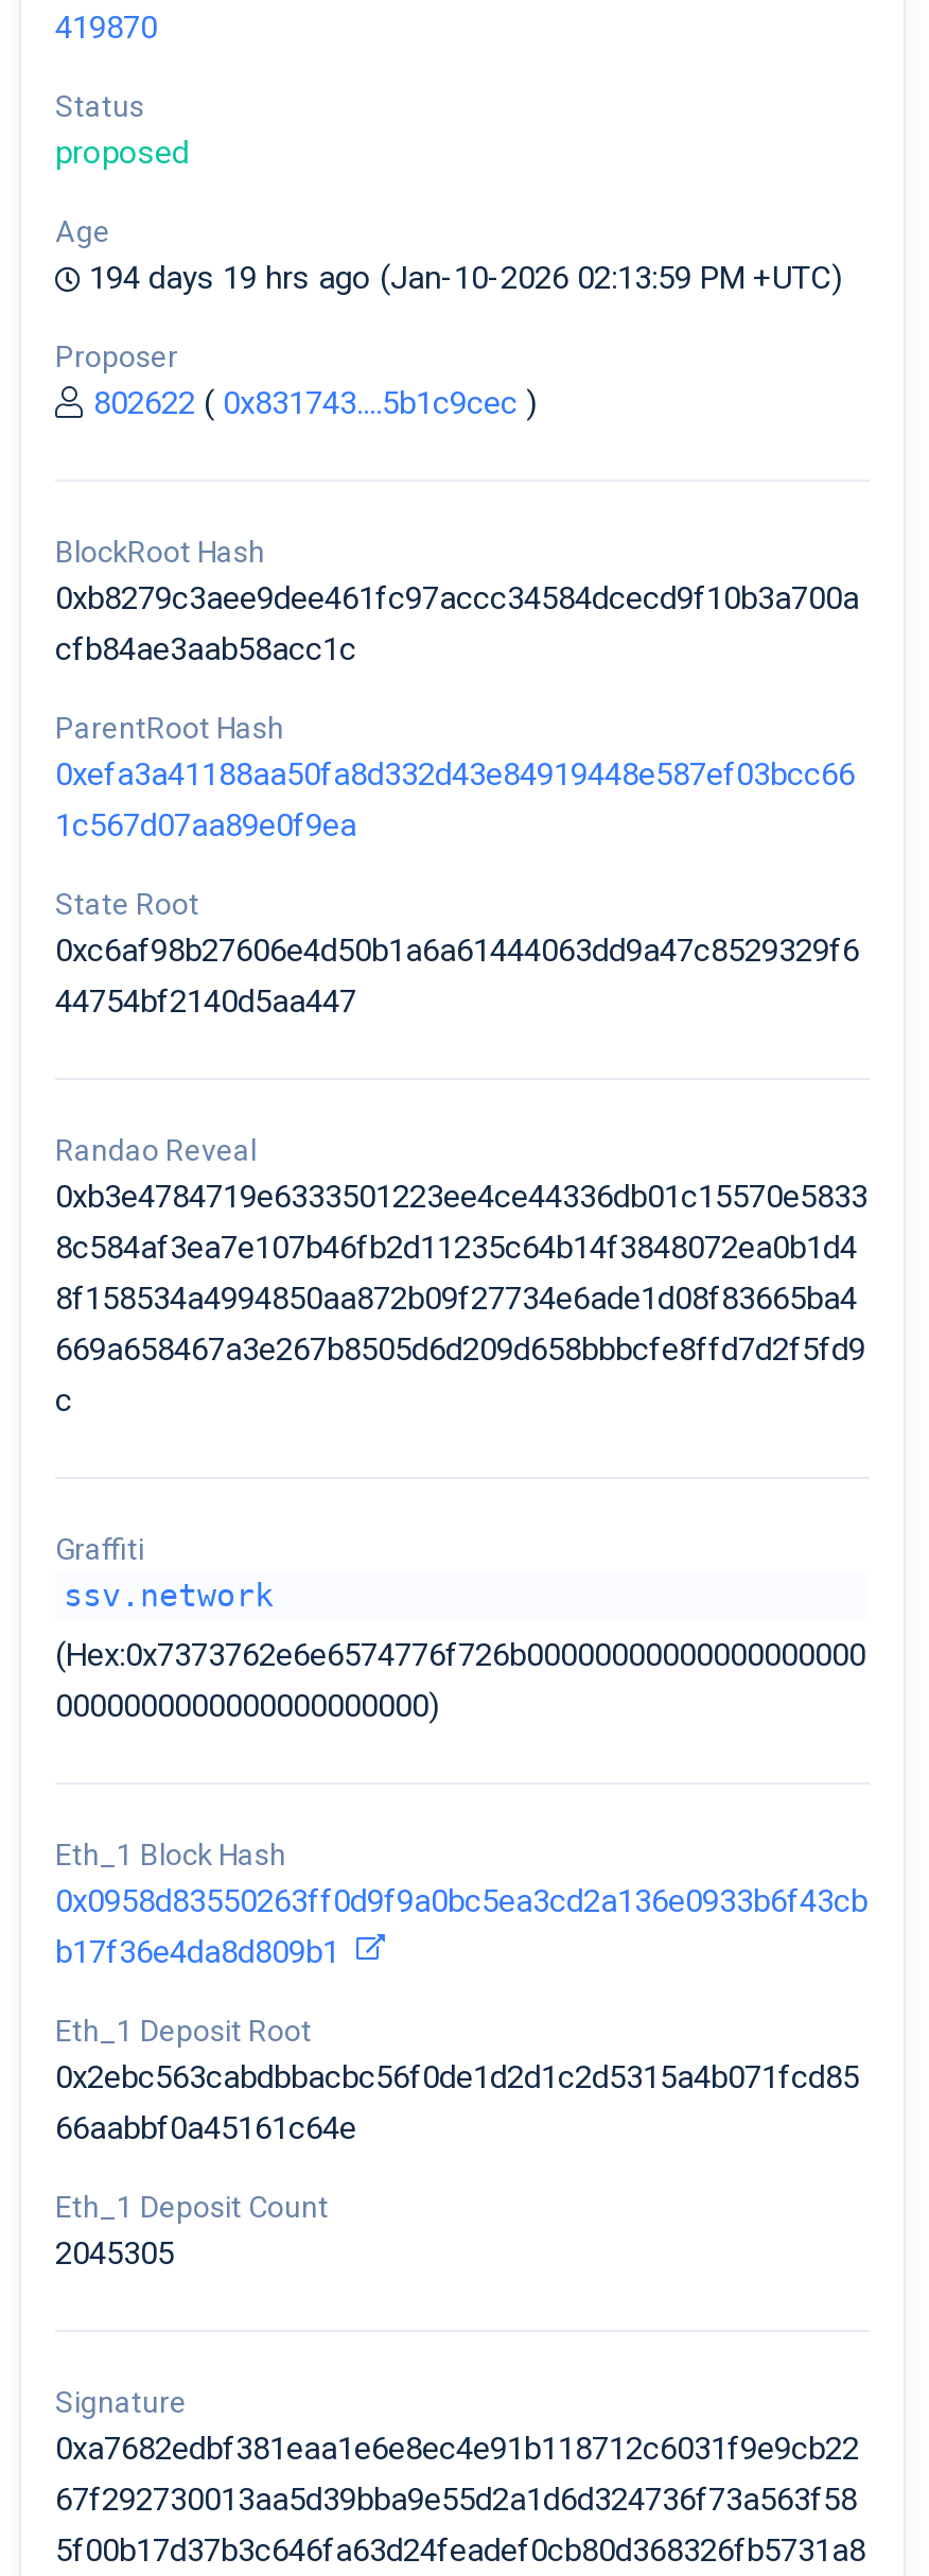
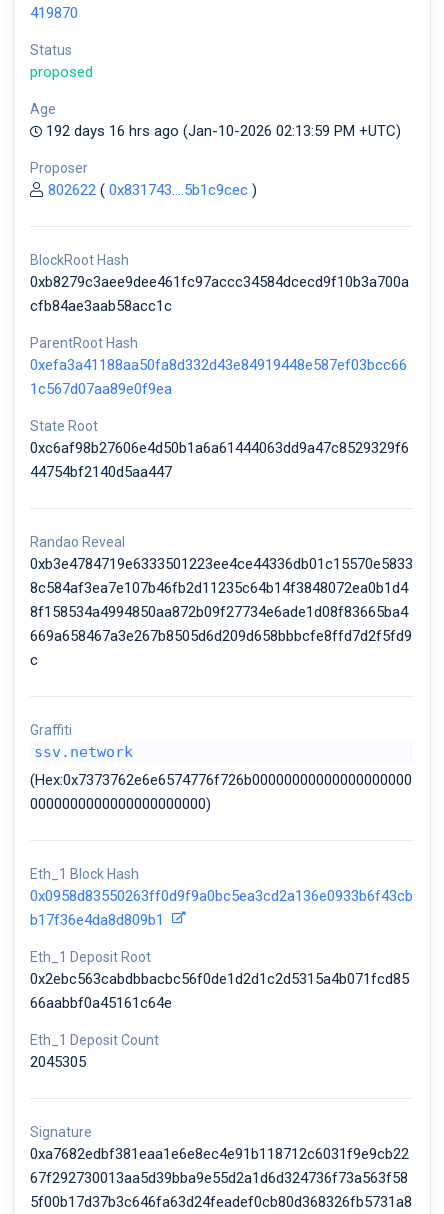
- 194 days 19 hrs ago (Jan-10-2026 02:13:59 PM +UTC)
+ 192 days 16 hrs ago (Jan-10-2026 02:13:59 PM +UTC)
